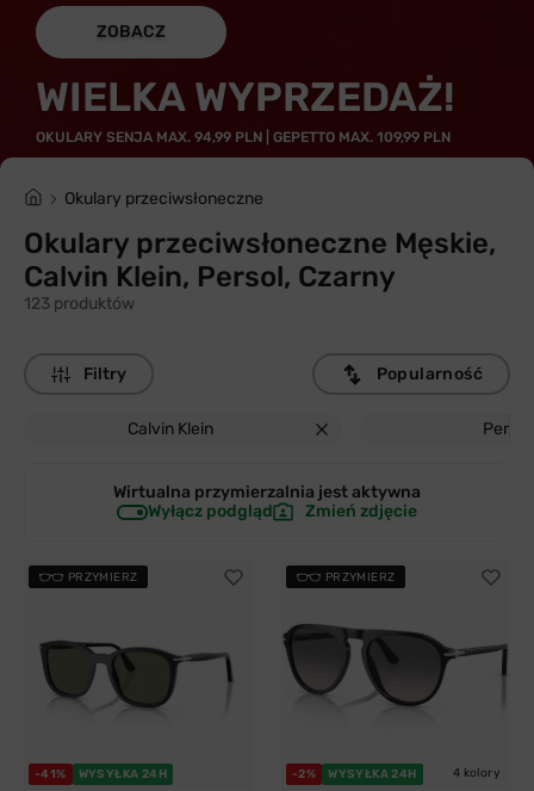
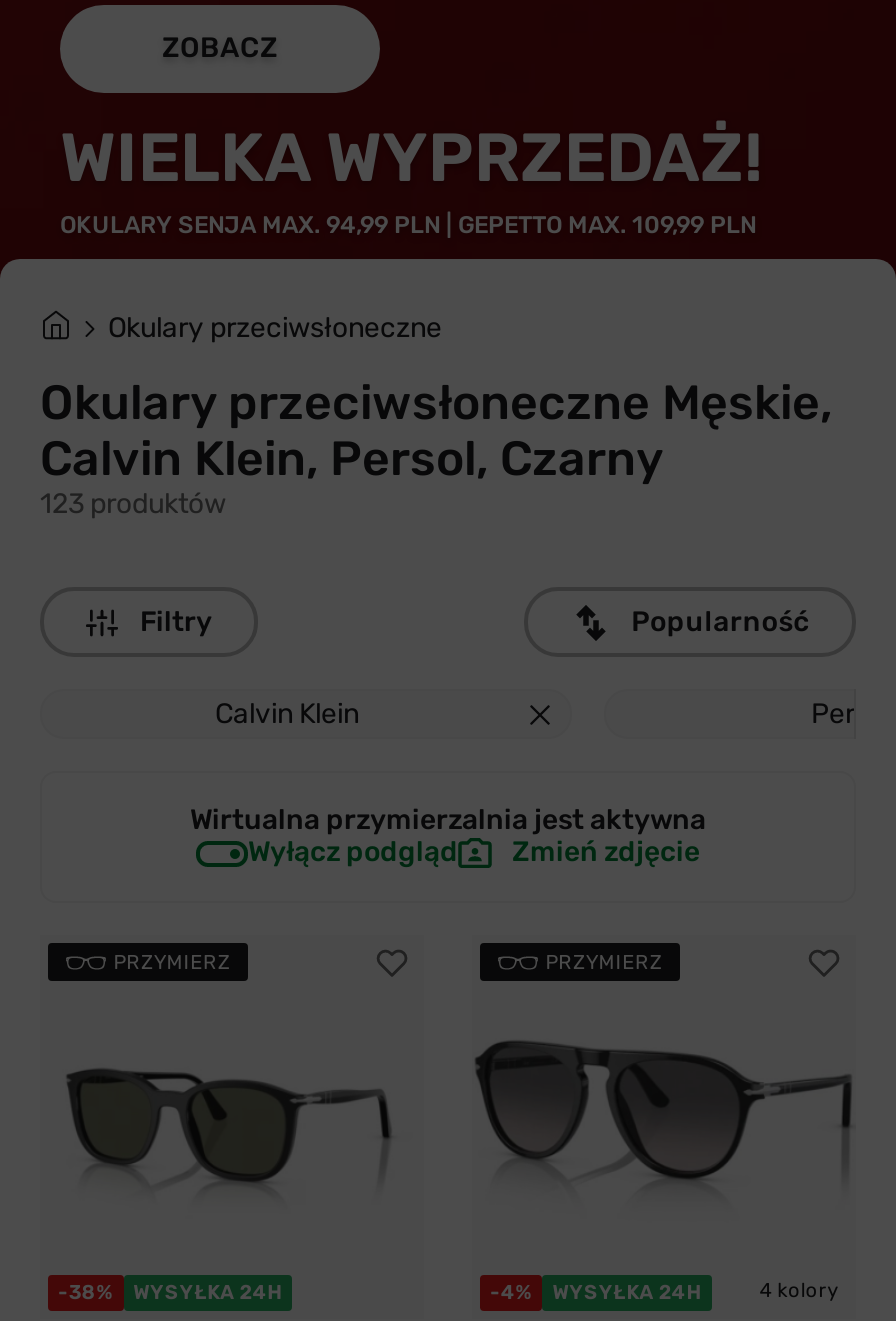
- -41%
+ -38%

- -2%
+ -4%
